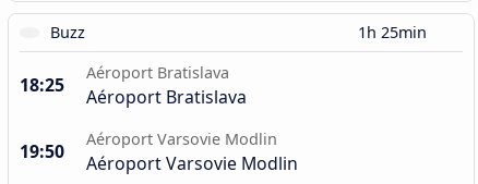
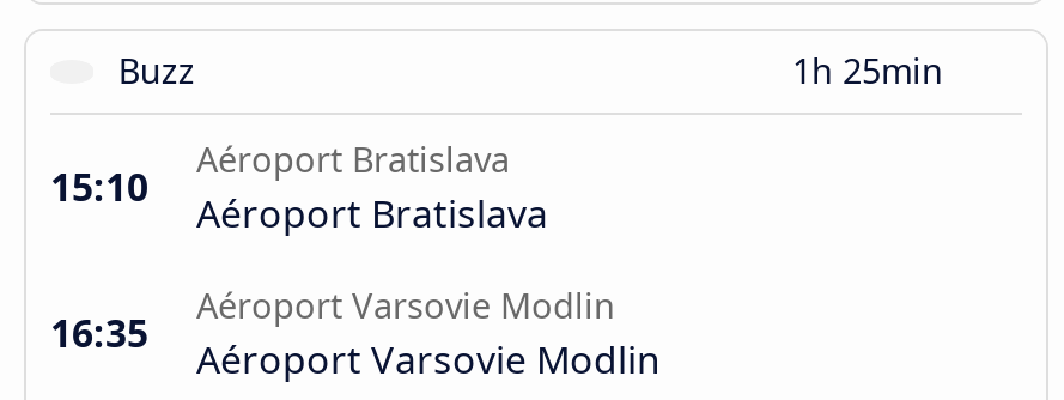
- 18:25 Aéroport Bratislava
+ 15:10 Aéroport Bratislava

- 19:50 Aéroport Varsovie Modlin
+ 16:35 Aéroport Varsovie Modlin
